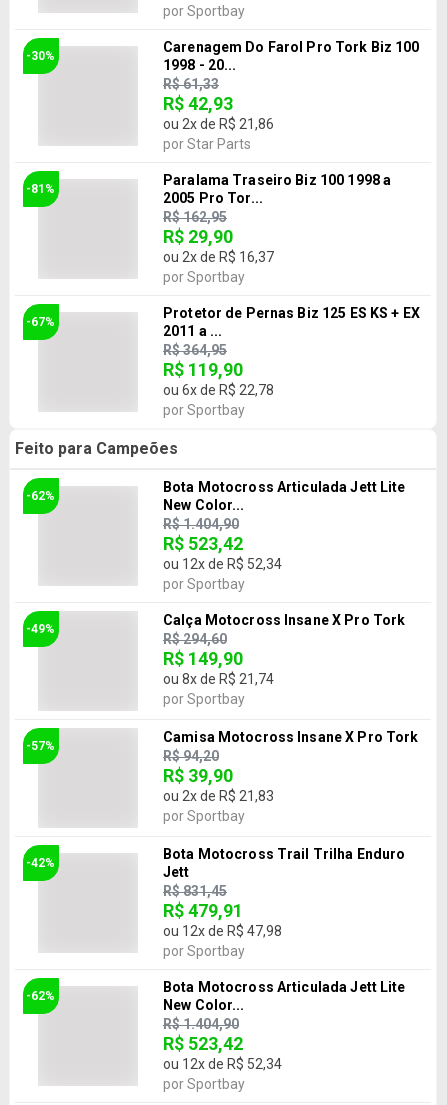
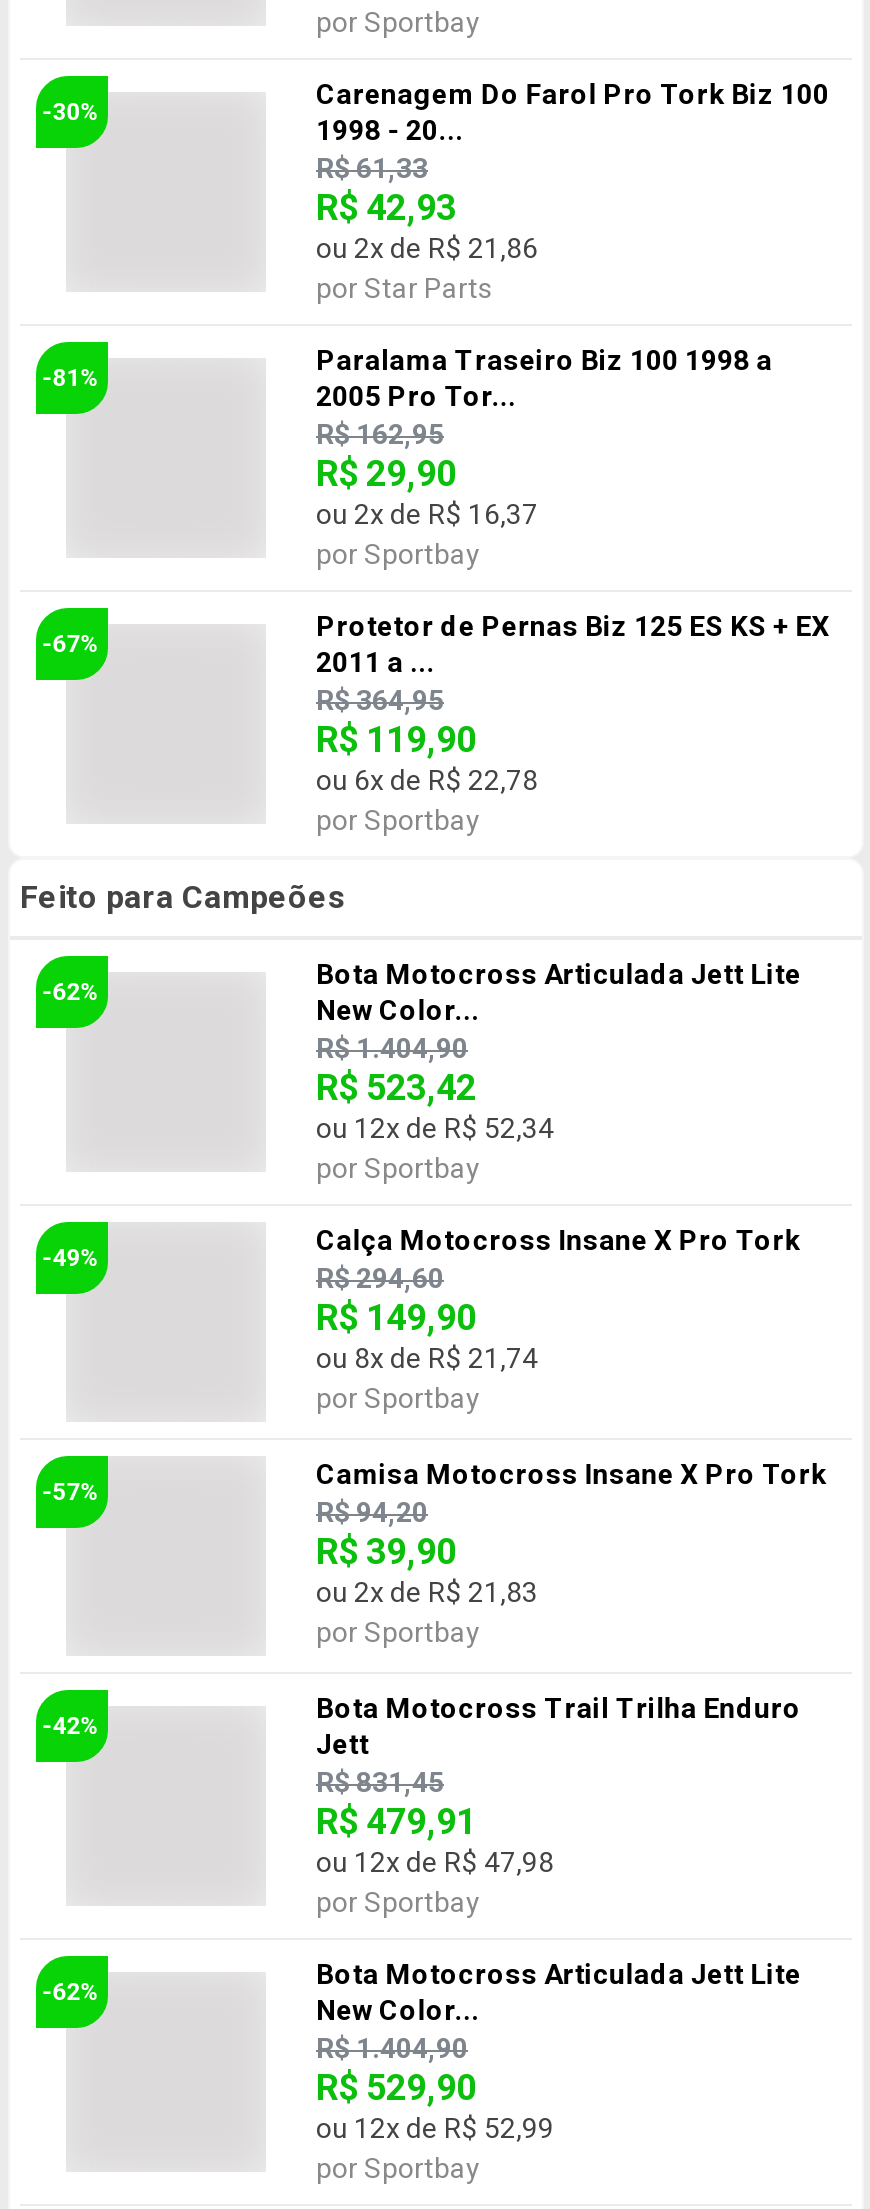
- R$ 523,42
+ R$ 529,90

- ou 12x de R$ 52,34
+ ou 12x de R$ 52,99
